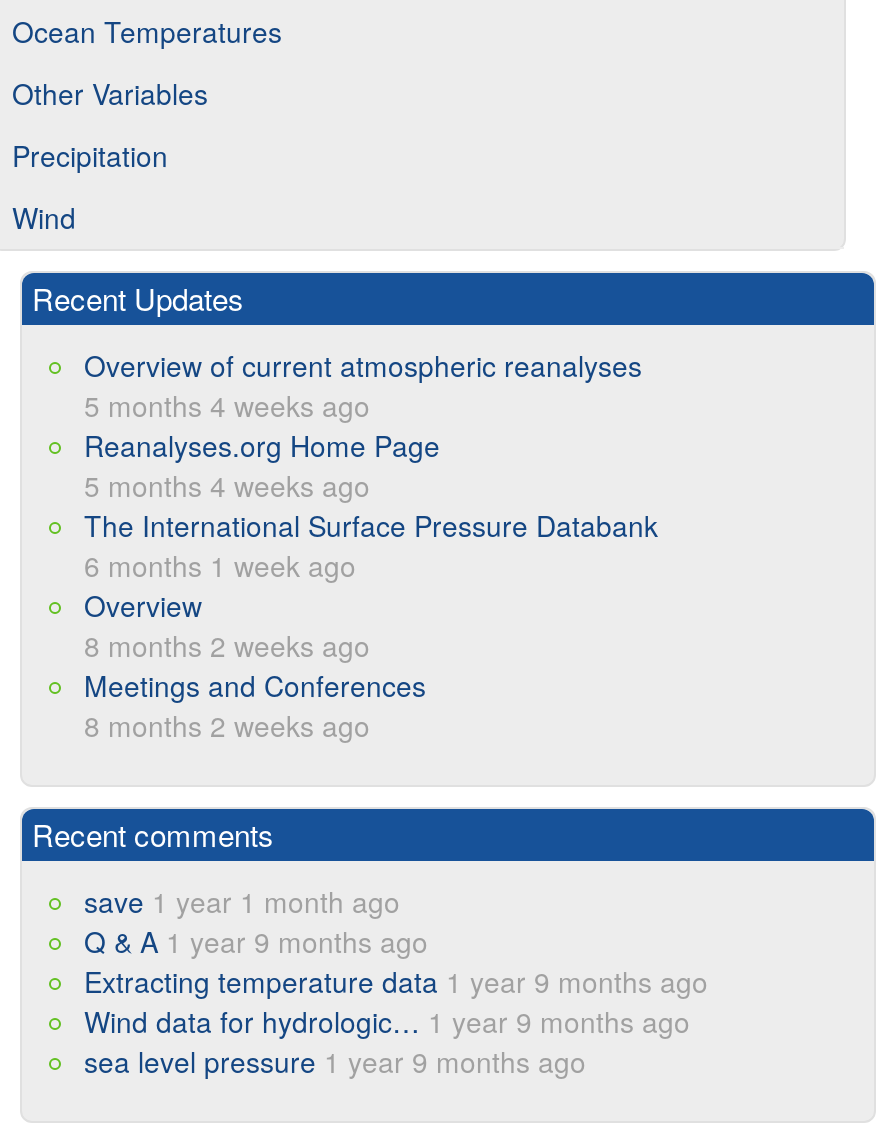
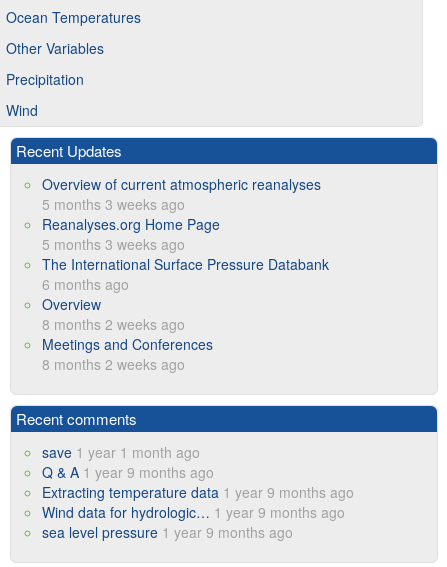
- 5 months 4 weeks ago
+ 5 months 3 weeks ago

- 5 months 4 weeks ago
+ 5 months 3 weeks ago

- 6 months 1 week ago
+ 6 months ago
